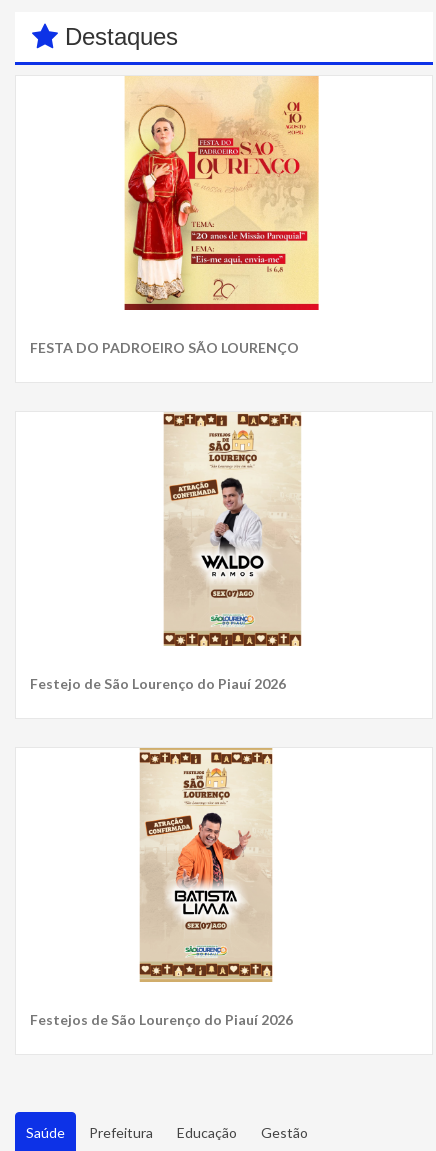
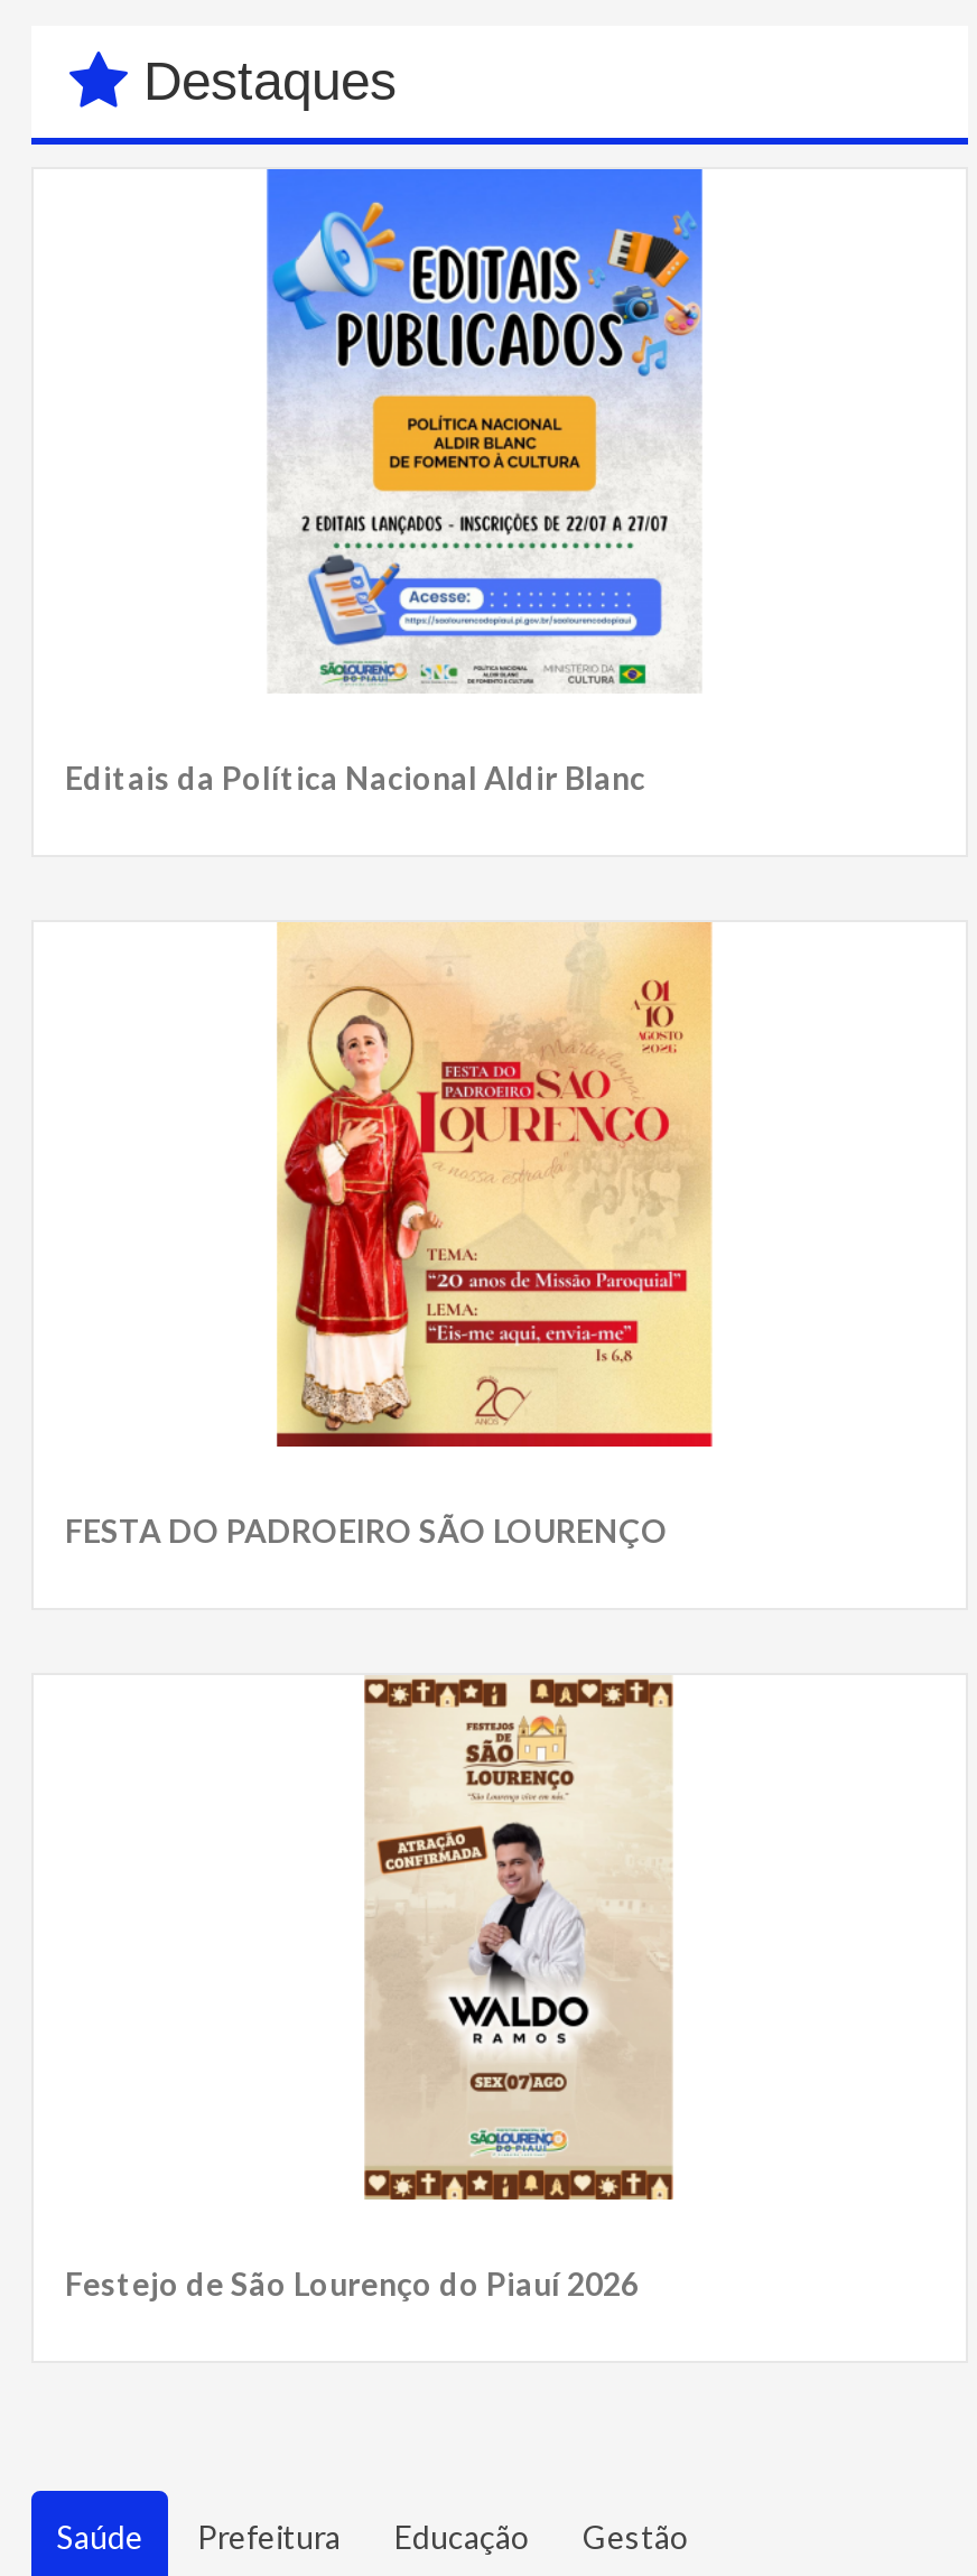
+ [image]
+ Editais da Política Nacional Aldir Blanc

+ [image]

moved down: [image] | FESTA DO PADROEIRO SÃO LOURENÇO | Festejo de São Lourenço do Piauí 2026

- [image]
- Festejos de São Lourenço do Piauí 2026
